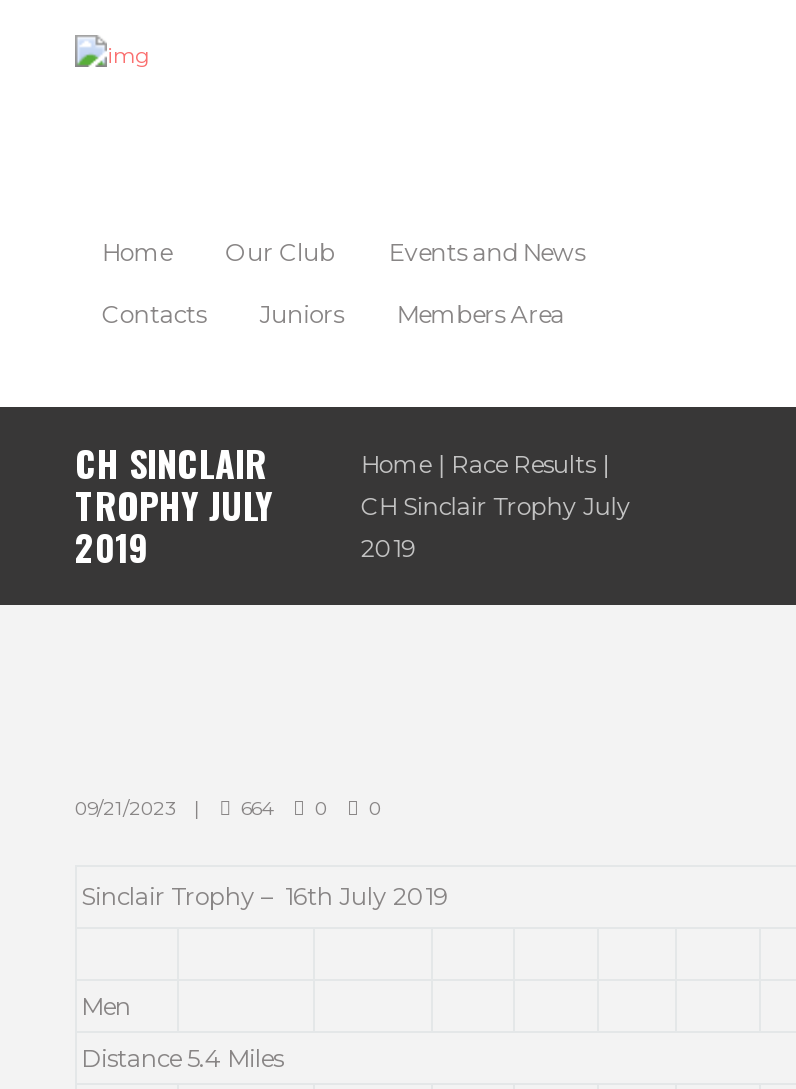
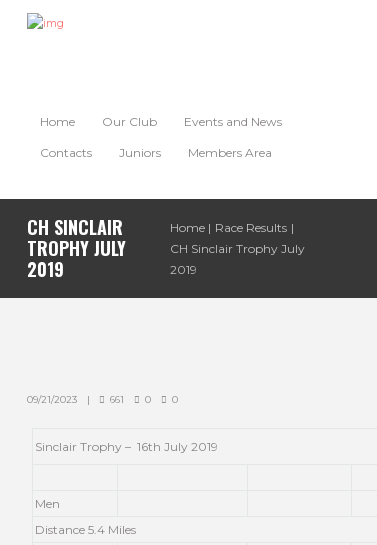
- 664
+ 661
